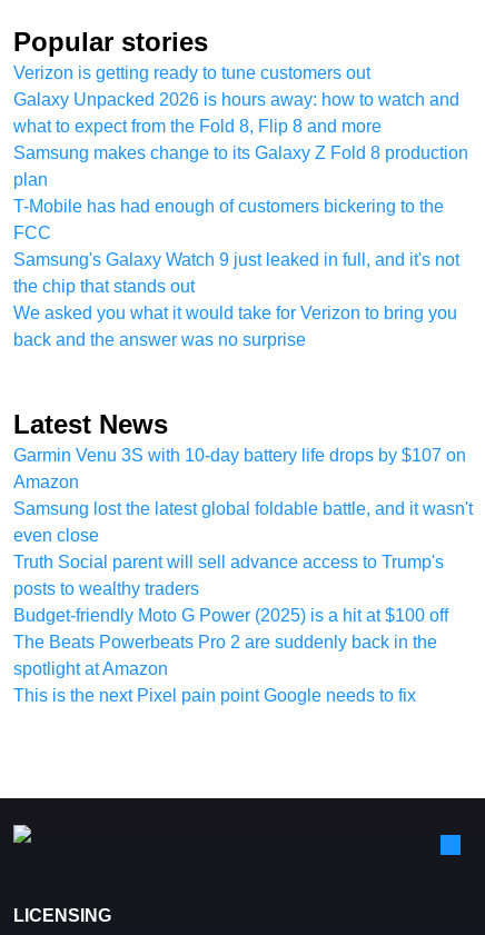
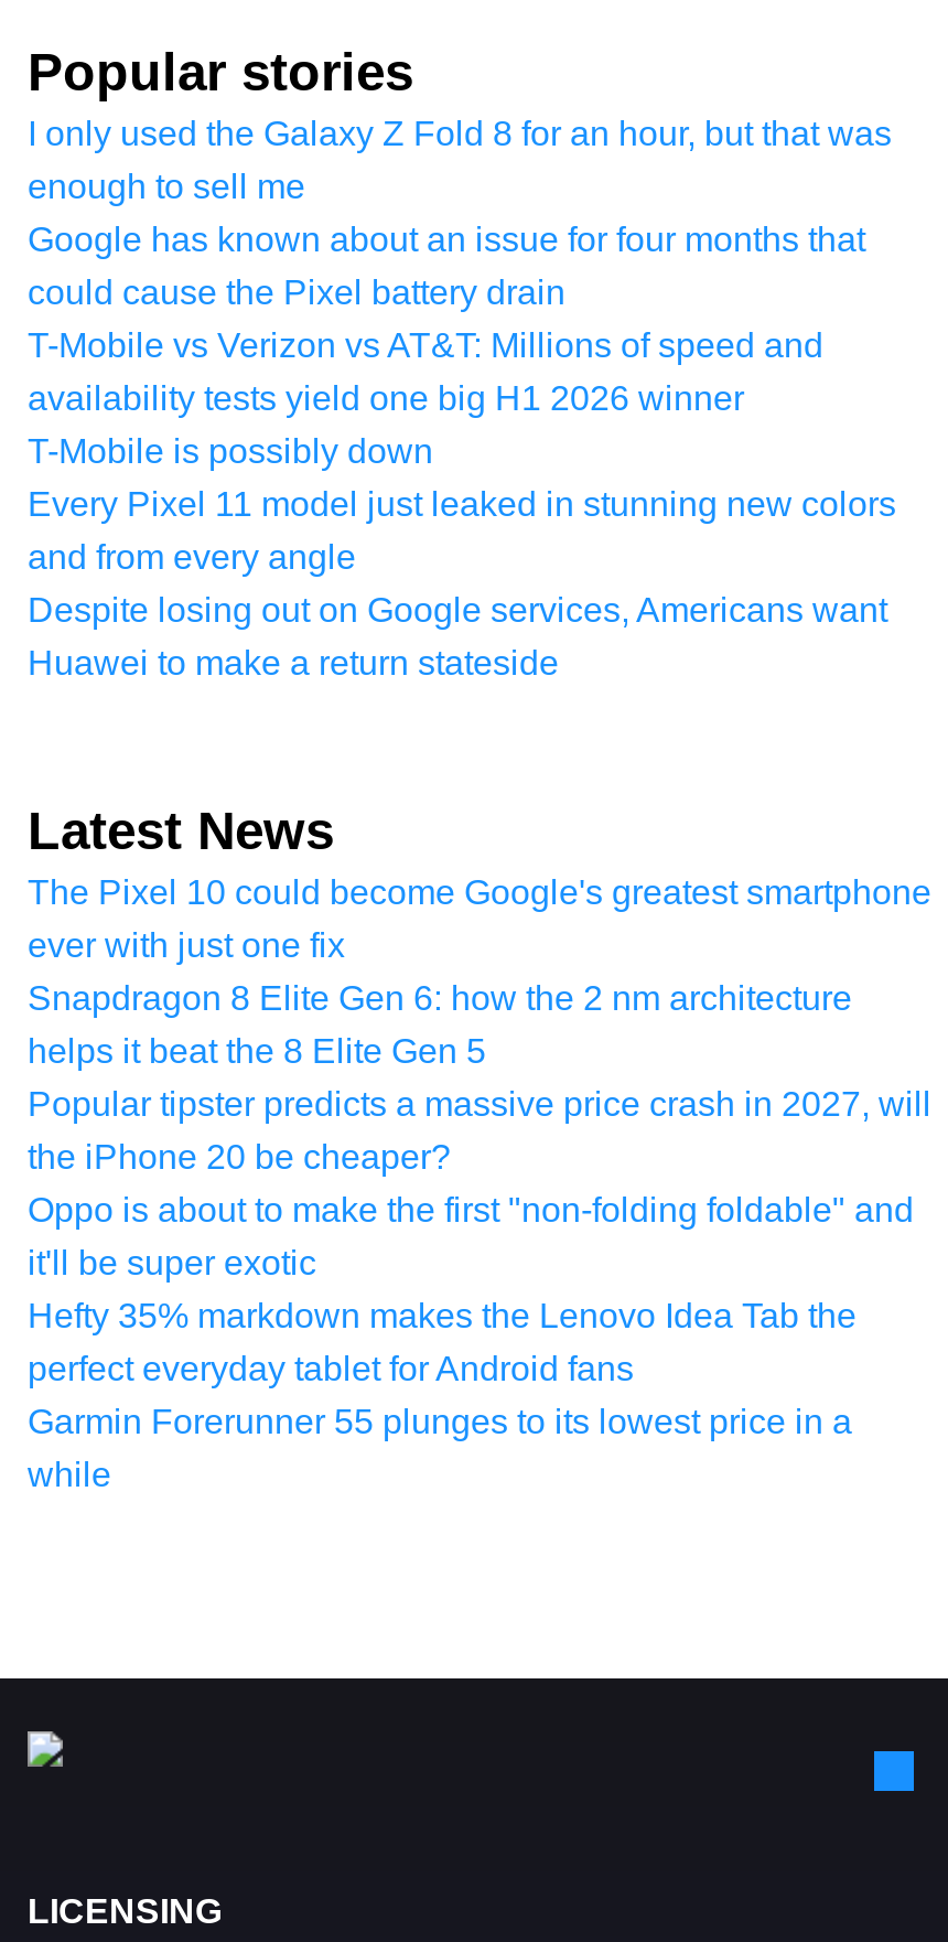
- Verizon is getting ready to tune customers out
- Galaxy Unpacked 2026 is hours away: how to watch and
- what to expect from the Fold 8, Flip 8 and more
- Samsung makes change to its Galaxy Z Fold 8 production
- plan
- T-Mobile has had enough of customers bickering to the
- FCC
- Samsung's Galaxy Watch 9 just leaked in full, and it's not
- the chip that stands out
- We asked you what it would take for Verizon to bring you
- back and the answer was no surprise
+ I only used the Galaxy Z Fold 8 for an hour, but that was
+ enough to sell me
+ Google has known about an issue for four months that
+ could cause the Pixel battery drain
+ T-Mobile vs Verizon vs AT&T: Millions of speed and
+ availability tests yield one big H1 2026 winner
+ T-Mobile is possibly down
+ Every Pixel 11 model just leaked in stunning new colors
+ and from every angle
+ Despite losing out on Google services, Americans want
+ Huawei to make a return stateside

- Garmin Venu 3S with 10-day battery life drops by $107 on
- Amazon
- Samsung lost the latest global foldable battle, and it wasn't
- even close
- Truth Social parent will sell advance access to Trump's
- posts to wealthy traders
- Budget-friendly Moto G Power (2025) is a hit at $100 off
- The Beats Powerbeats Pro 2 are suddenly back in the
- spotlight at Amazon
- This is the next Pixel pain point Google needs to fix
+ The Pixel 10 could become Google's greatest smartphone
+ ever with just one fix
+ Snapdragon 8 Elite Gen 6: how the 2 nm architecture
+ helps it beat the 8 Elite Gen 5
+ Popular tipster predicts a massive price crash in 2027, will
+ the iPhone 20 be cheaper?
+ Oppo is about to make the first "non-folding foldable" and
+ it'll be super exotic
+ Hefty 35% markdown makes the Lenovo Idea Tab the
+ perfect everyday tablet for Android fans
+ Garmin Forerunner 55 plunges to its lowest price in a
+ while
